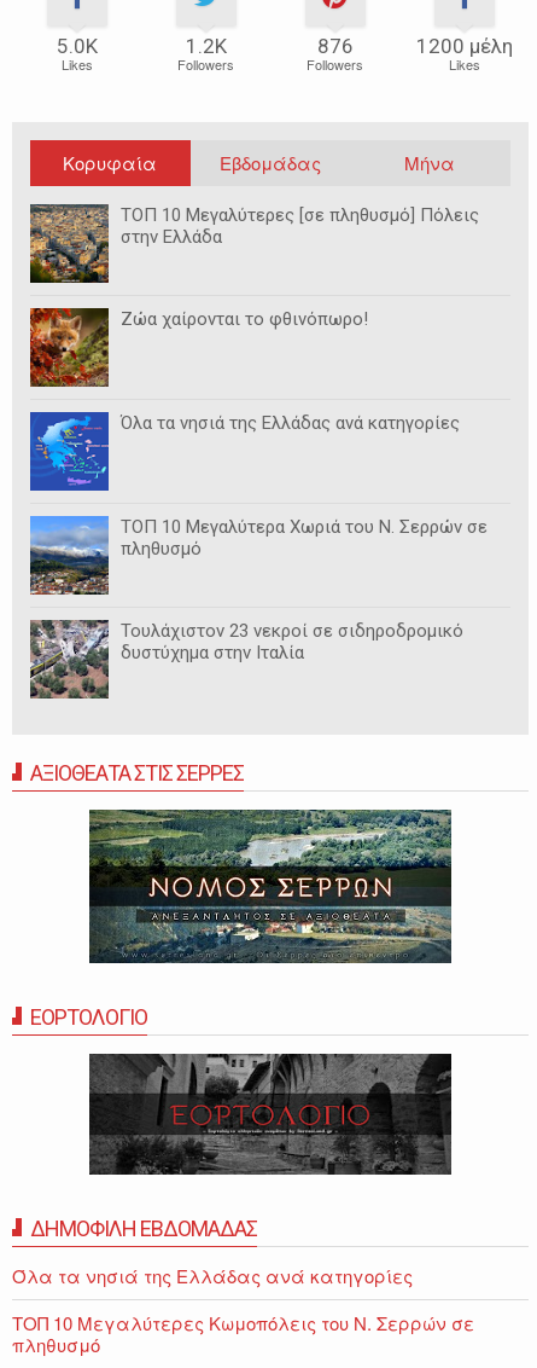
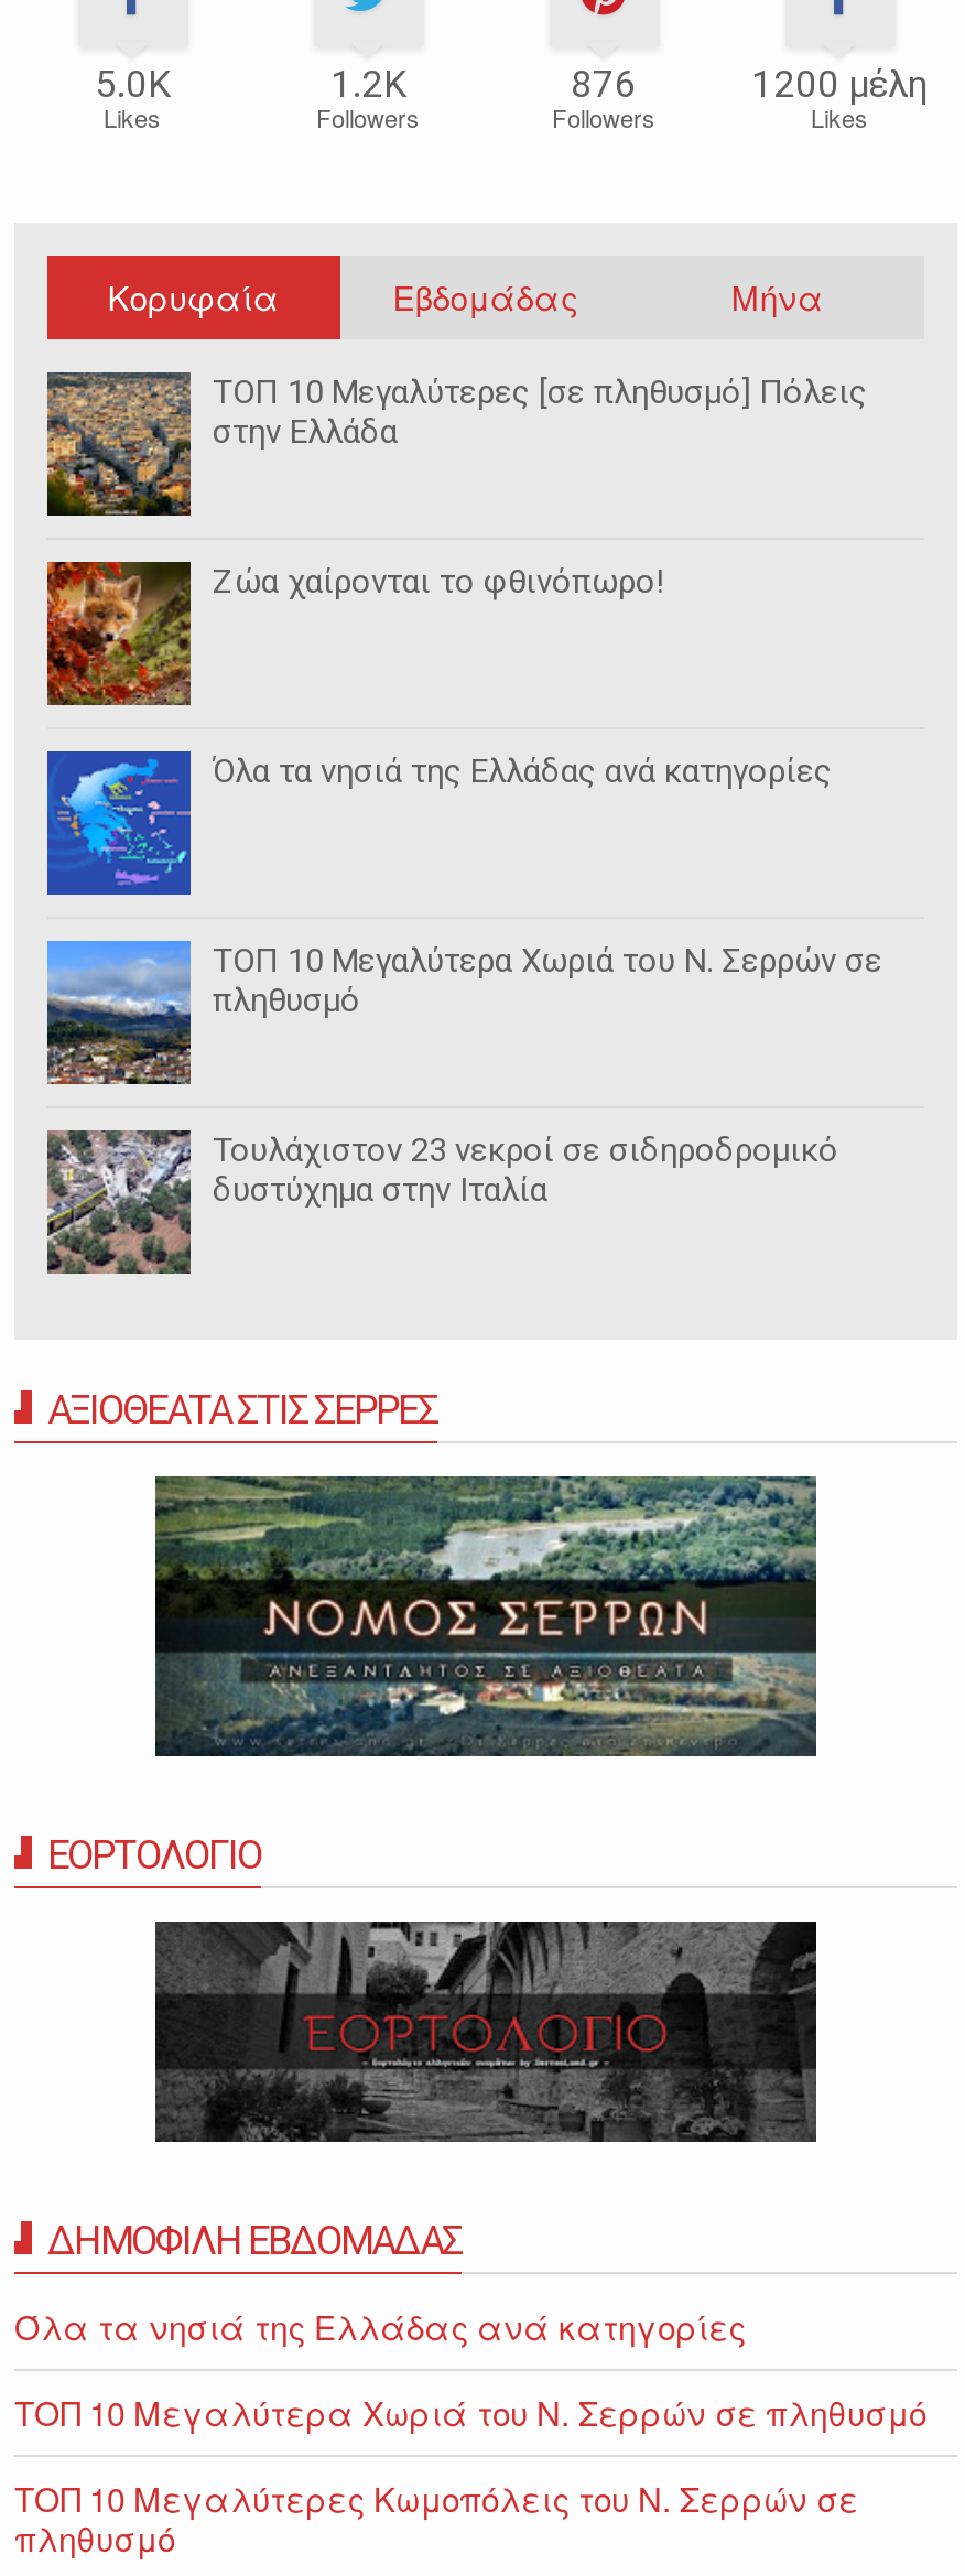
+ ΤΟΠ 10 Μεγαλύτερα Χωριά του Ν. Σερρών σε πληθυσμό
